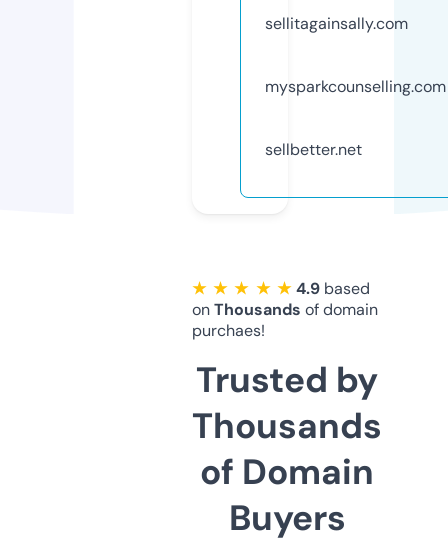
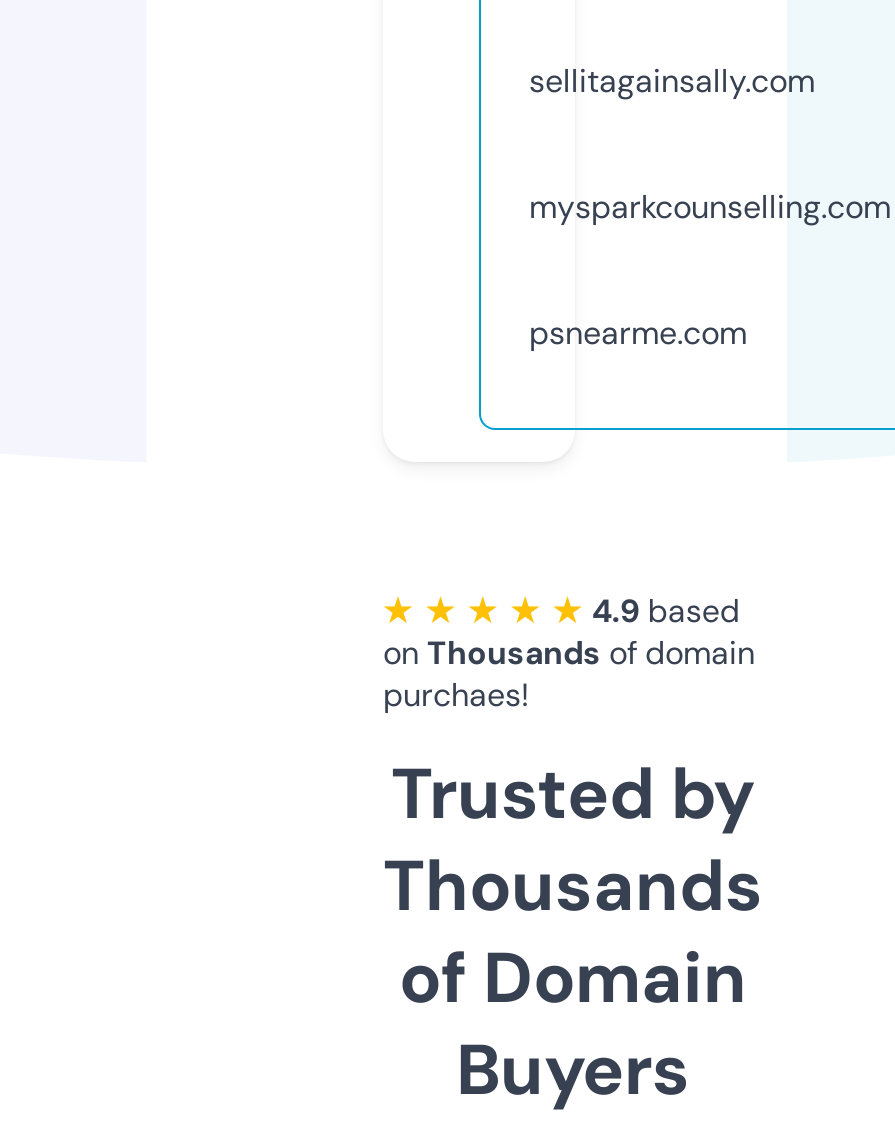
- sellbetter.net
+ psnearme.com
